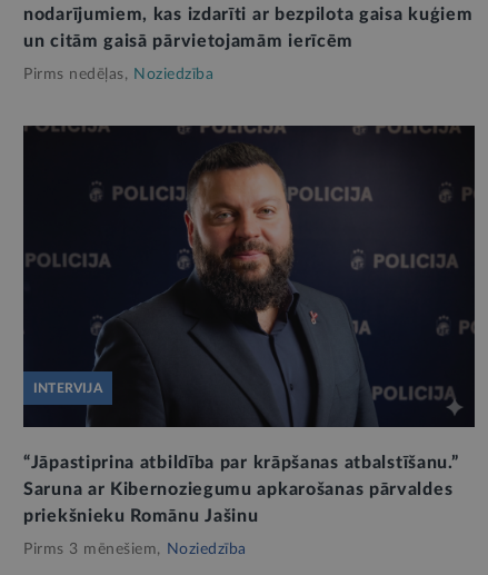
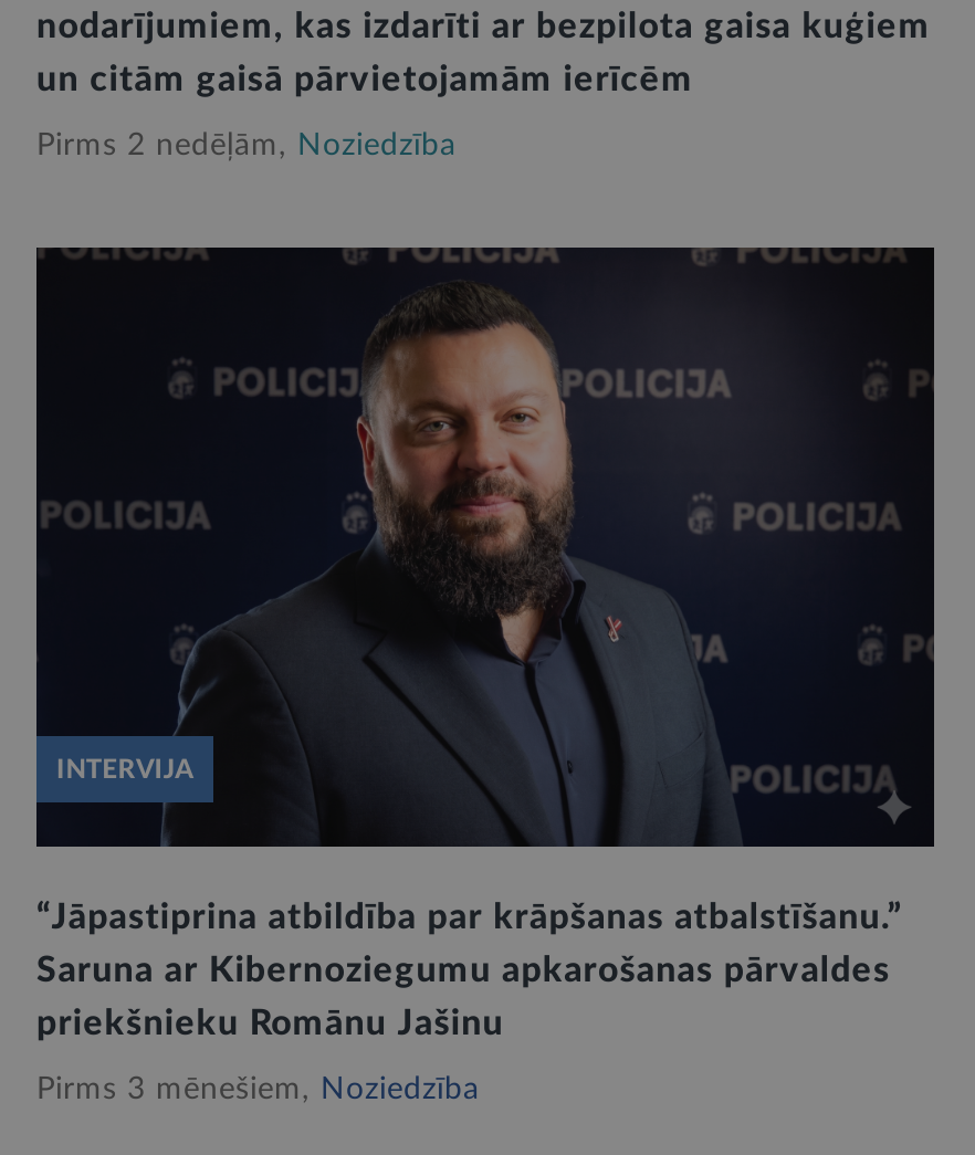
- Pirms nedēļas, Noziedzība
+ Pirms 2 nedēļām, Noziedzība
